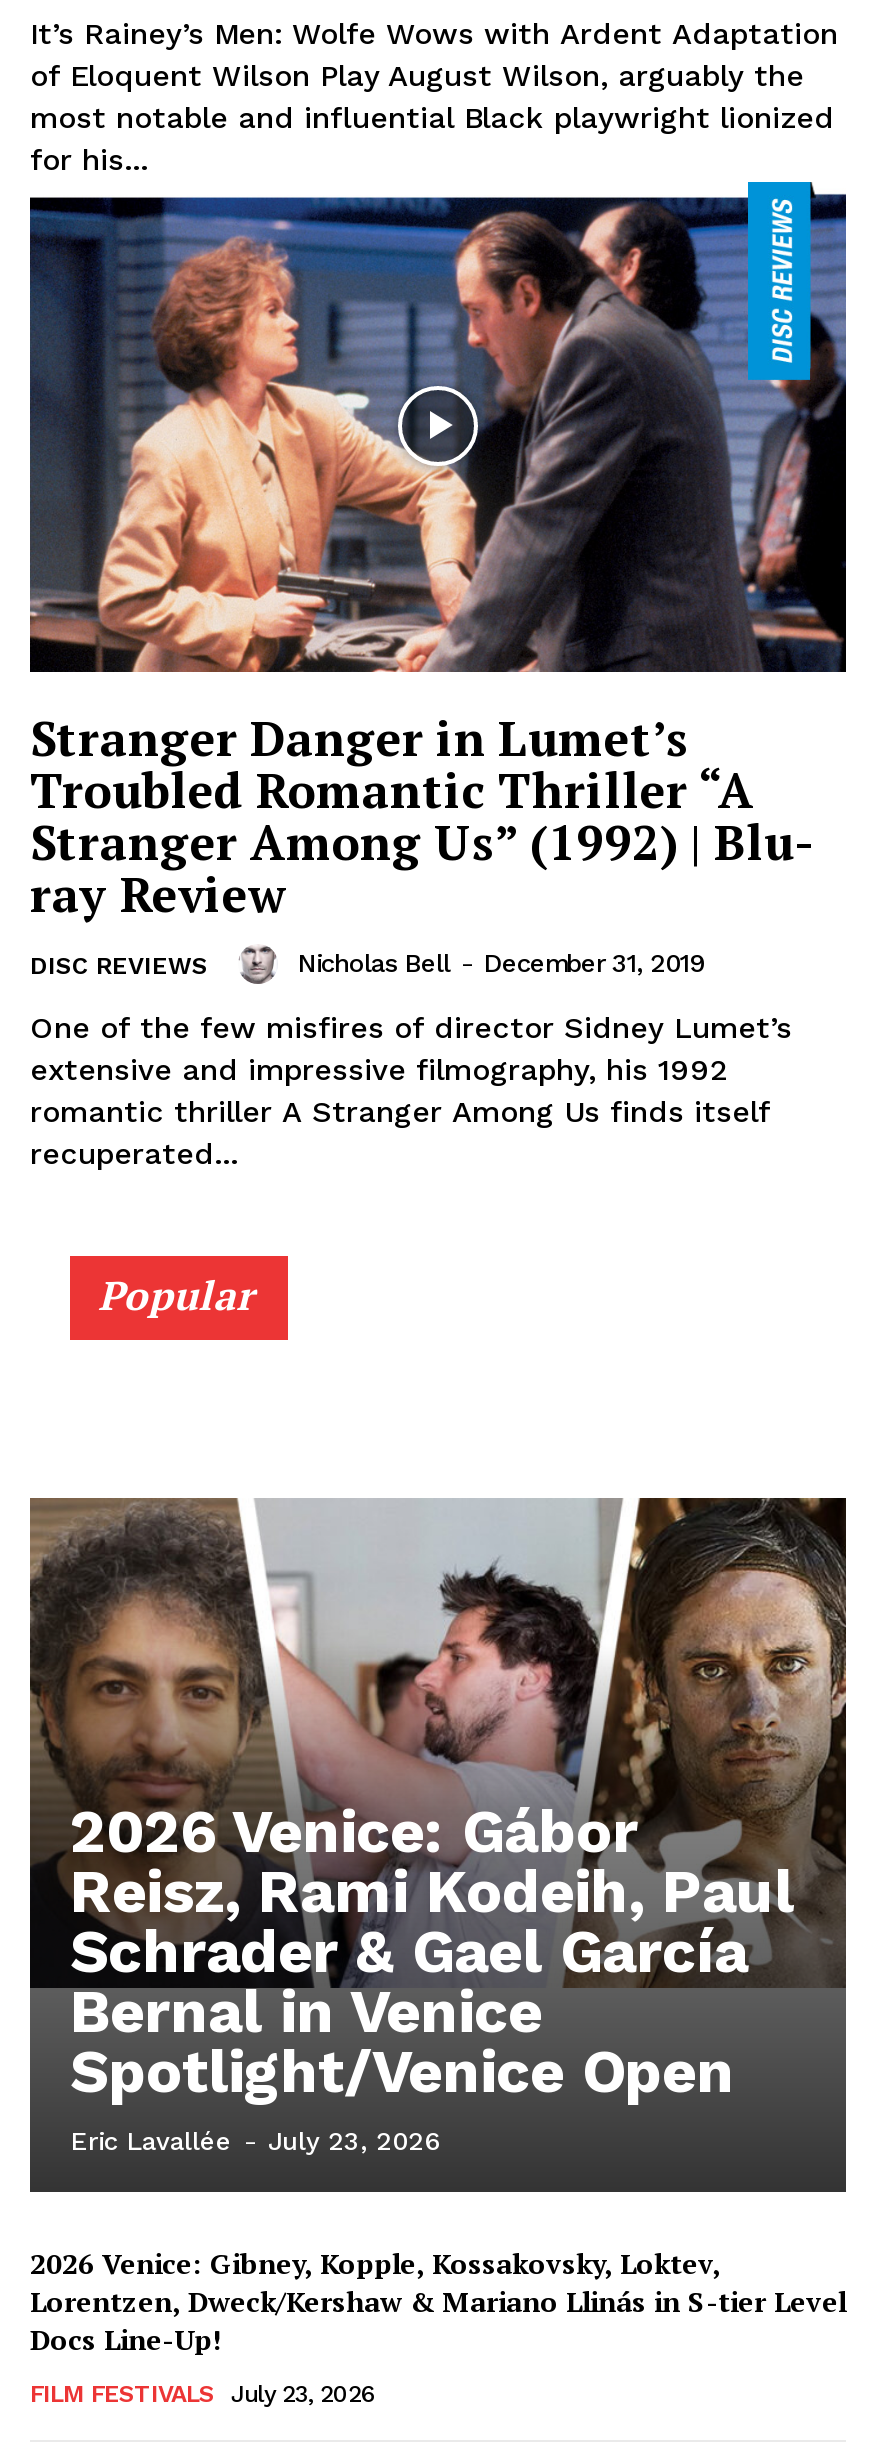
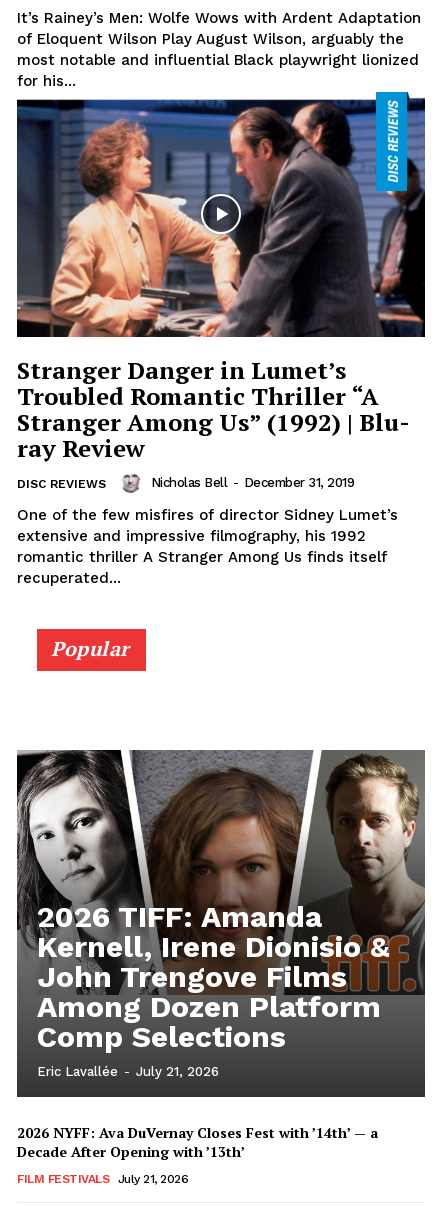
- [image]
- 2026 Venice: Gábor
- Reisz, Rami Kodeih, Paul
- Schrader & Gael García
- Bernal in Venice
- Spotlight/Venice Open
- Eric Lavallée - July 23, 2026
+ [image]
+ 2026 TIFF: Amanda
+ Kernell, Irene Dionisio &
+ John Trengove Films
+ Among Dozen Platform
+ Comp Selections
+ Eric Lavallée - July 21, 2026

- 2026 Venice: Gibney, Kopple, Kossakovsky, Loktev,
- Lorentzen, Dweck/Kershaw & Mariano Llinás in S-tier Level
- Docs Line-Up!
+ 2026 NYFF: Ava DuVernay Closes Fest with ’14th’ — a
+ Decade After Opening with ’13th’

- FILM FESTIVALS July 23, 2026
+ FILM FESTIVALS July 21, 2026
